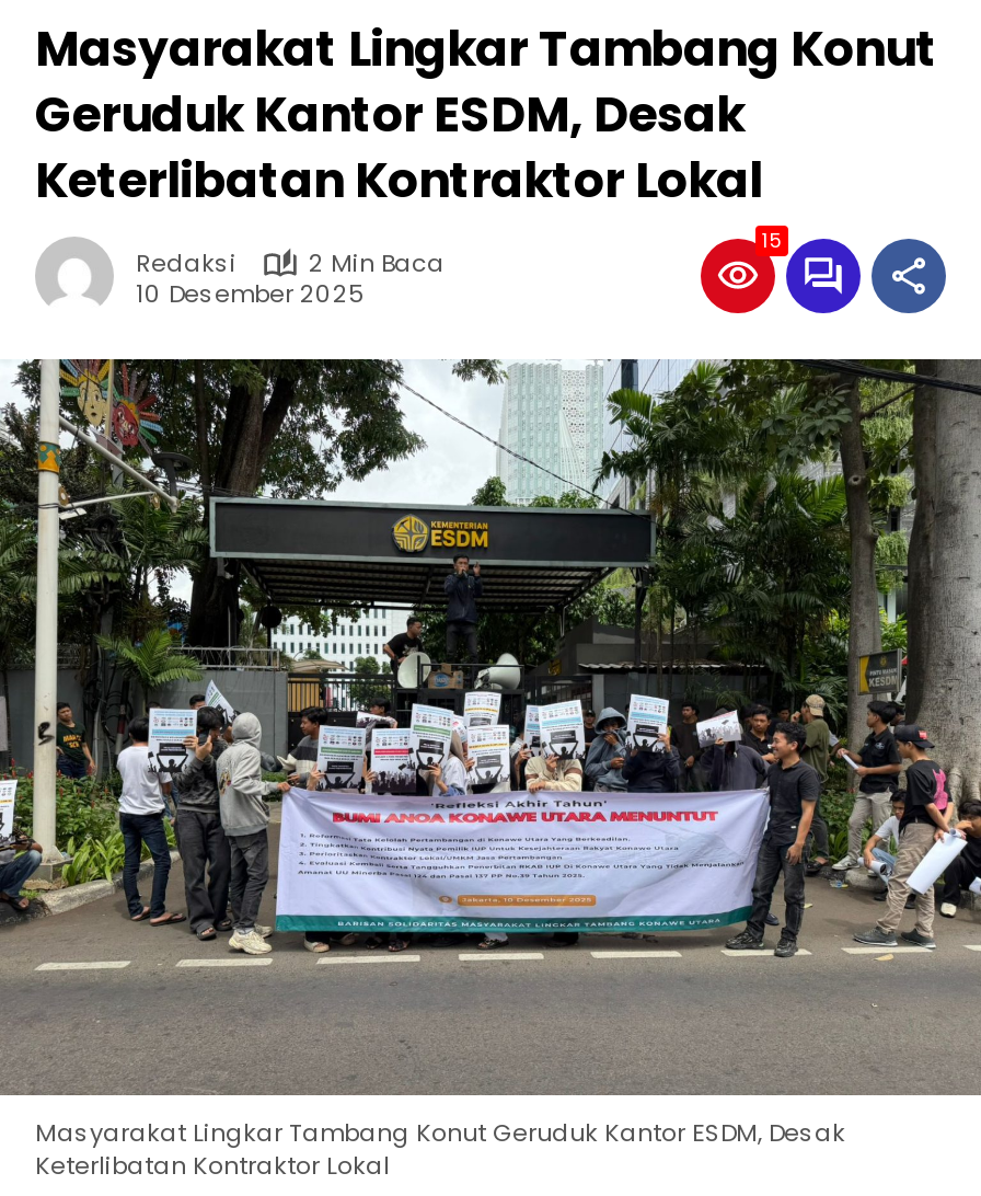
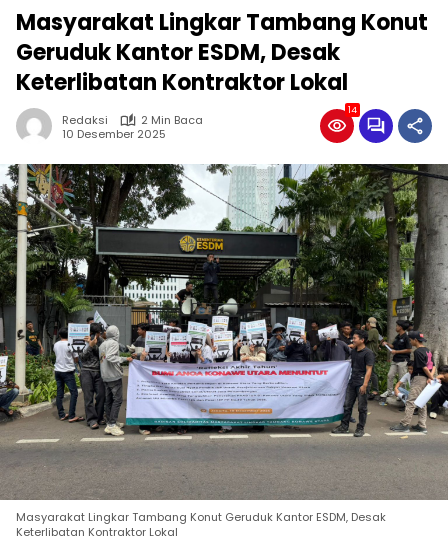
- 15
+ 14
